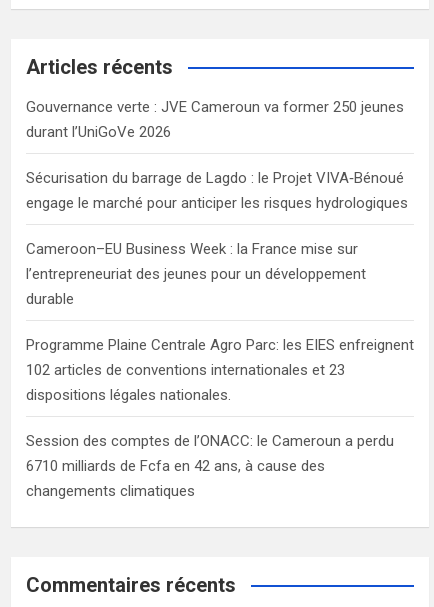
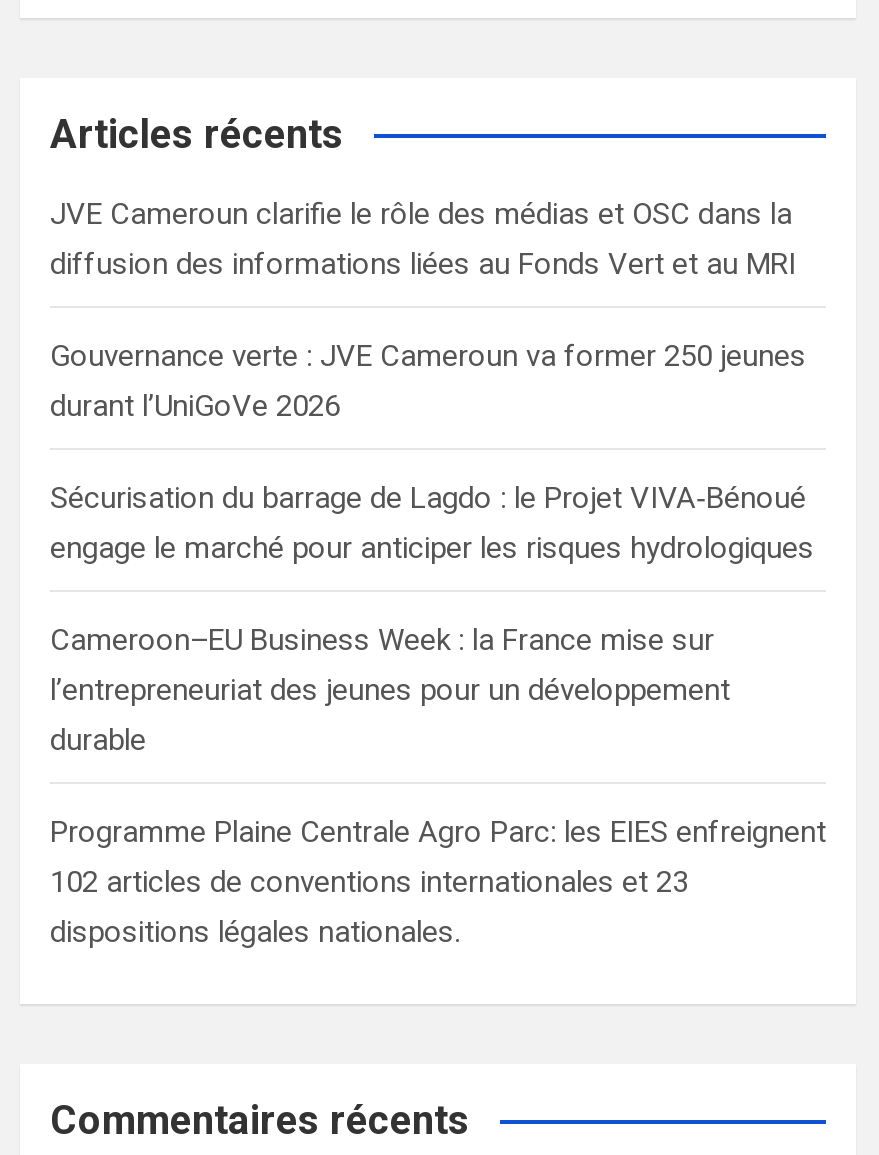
+ JVE Cameroun clarifie le rôle des médias et OSC dans la
+ diffusion des informations liées au Fonds Vert et au MRI

moved down: Gouvernance verte : JVE Cameroun va former 250 jeunes | durant l’UniGoVe 2026 | Sécurisation du barrage de Lagdo : le Projet VIVA‑Bénoué | ... | 102 articles de conventions internationales et 23 | dispositions légales nationales.

- Session des comptes de l’ONACC: le Cameroun a perdu
- 6710 milliards de Fcfa en 42 ans, à cause des
- changements climatiques
